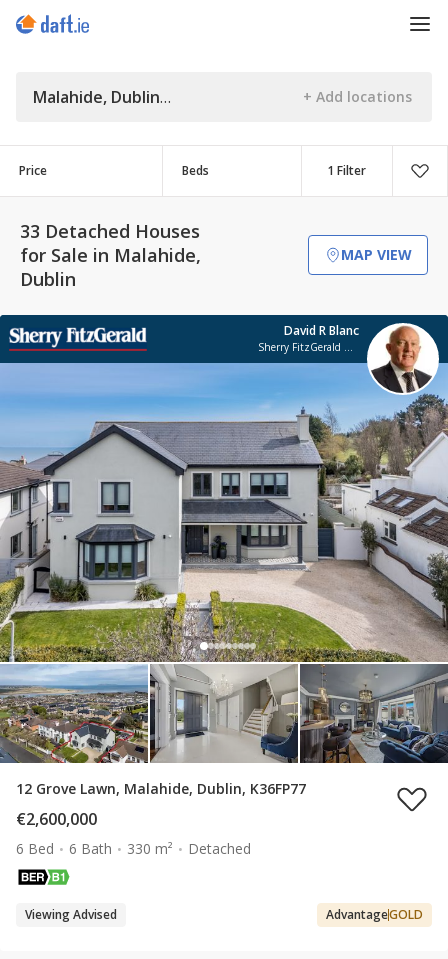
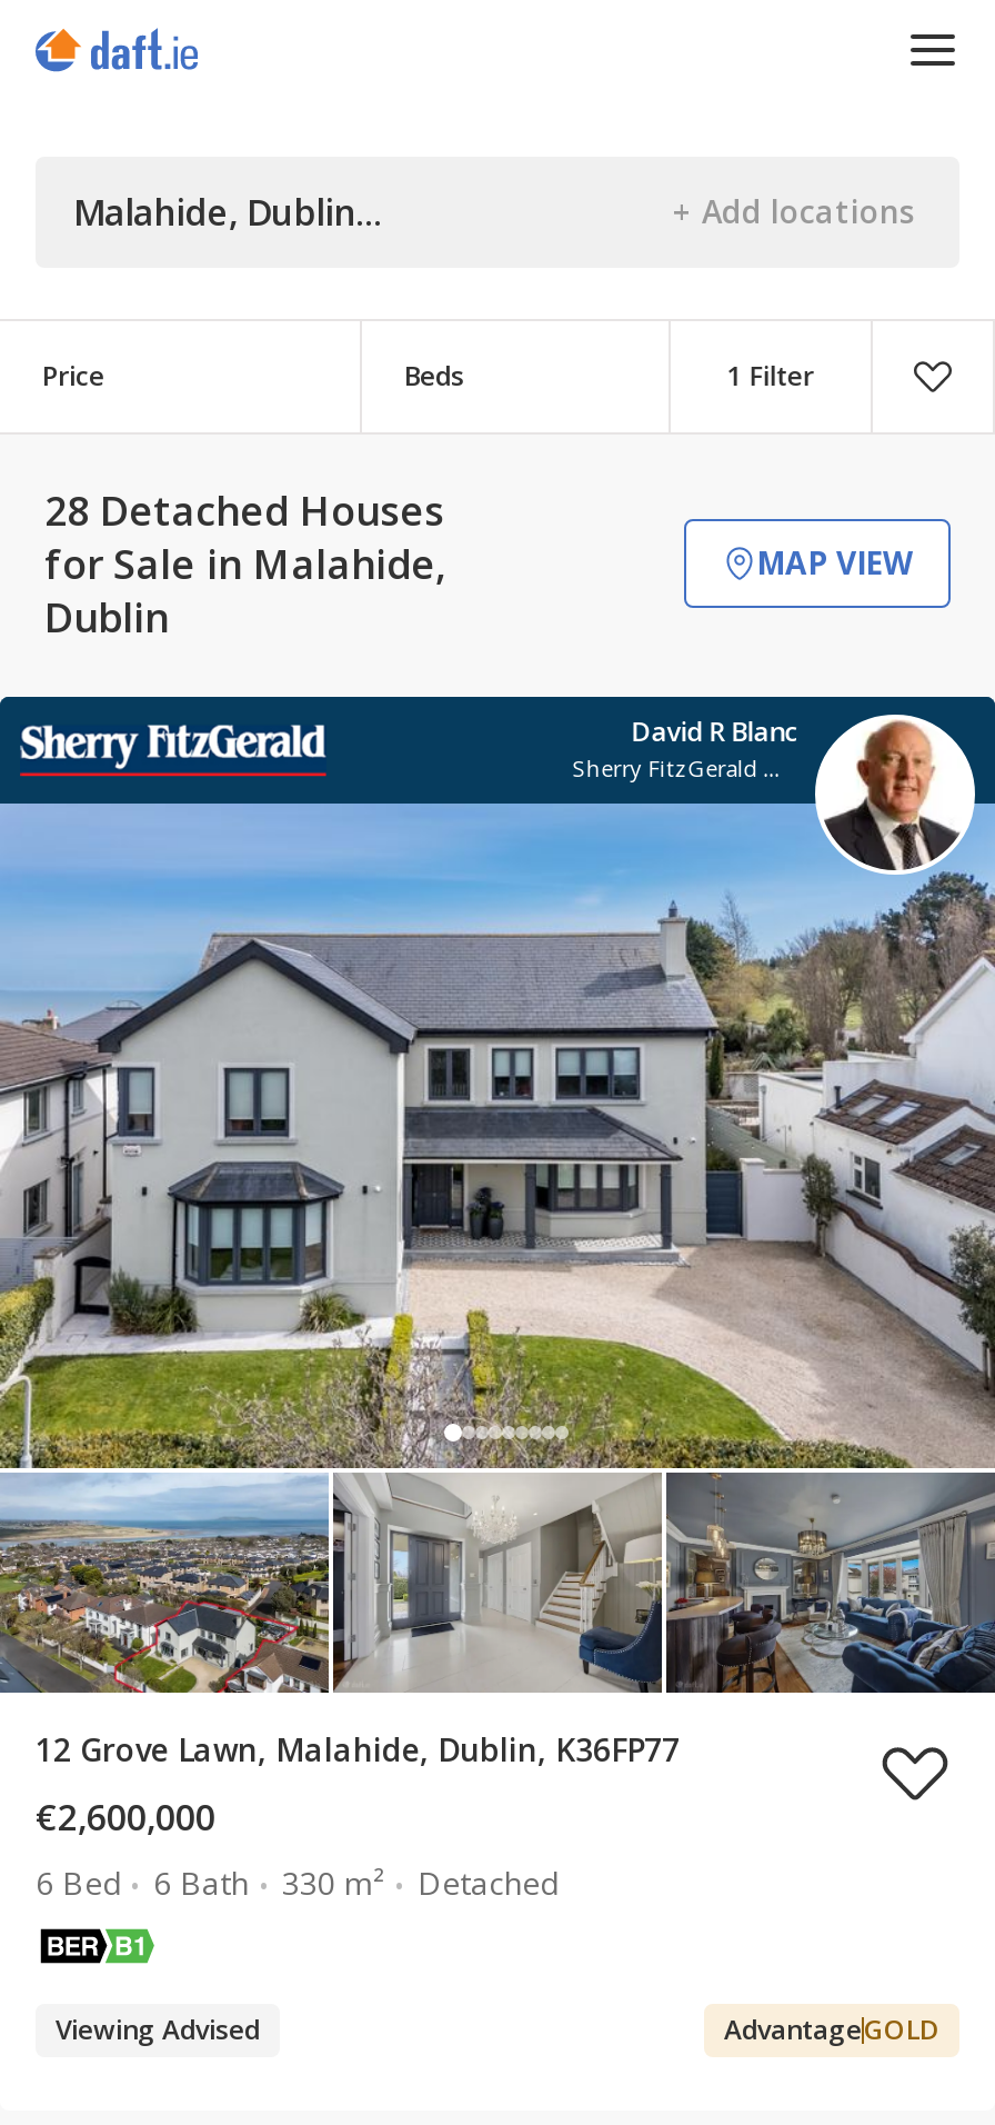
- 33 Detached Houses
+ 28 Detached Houses
